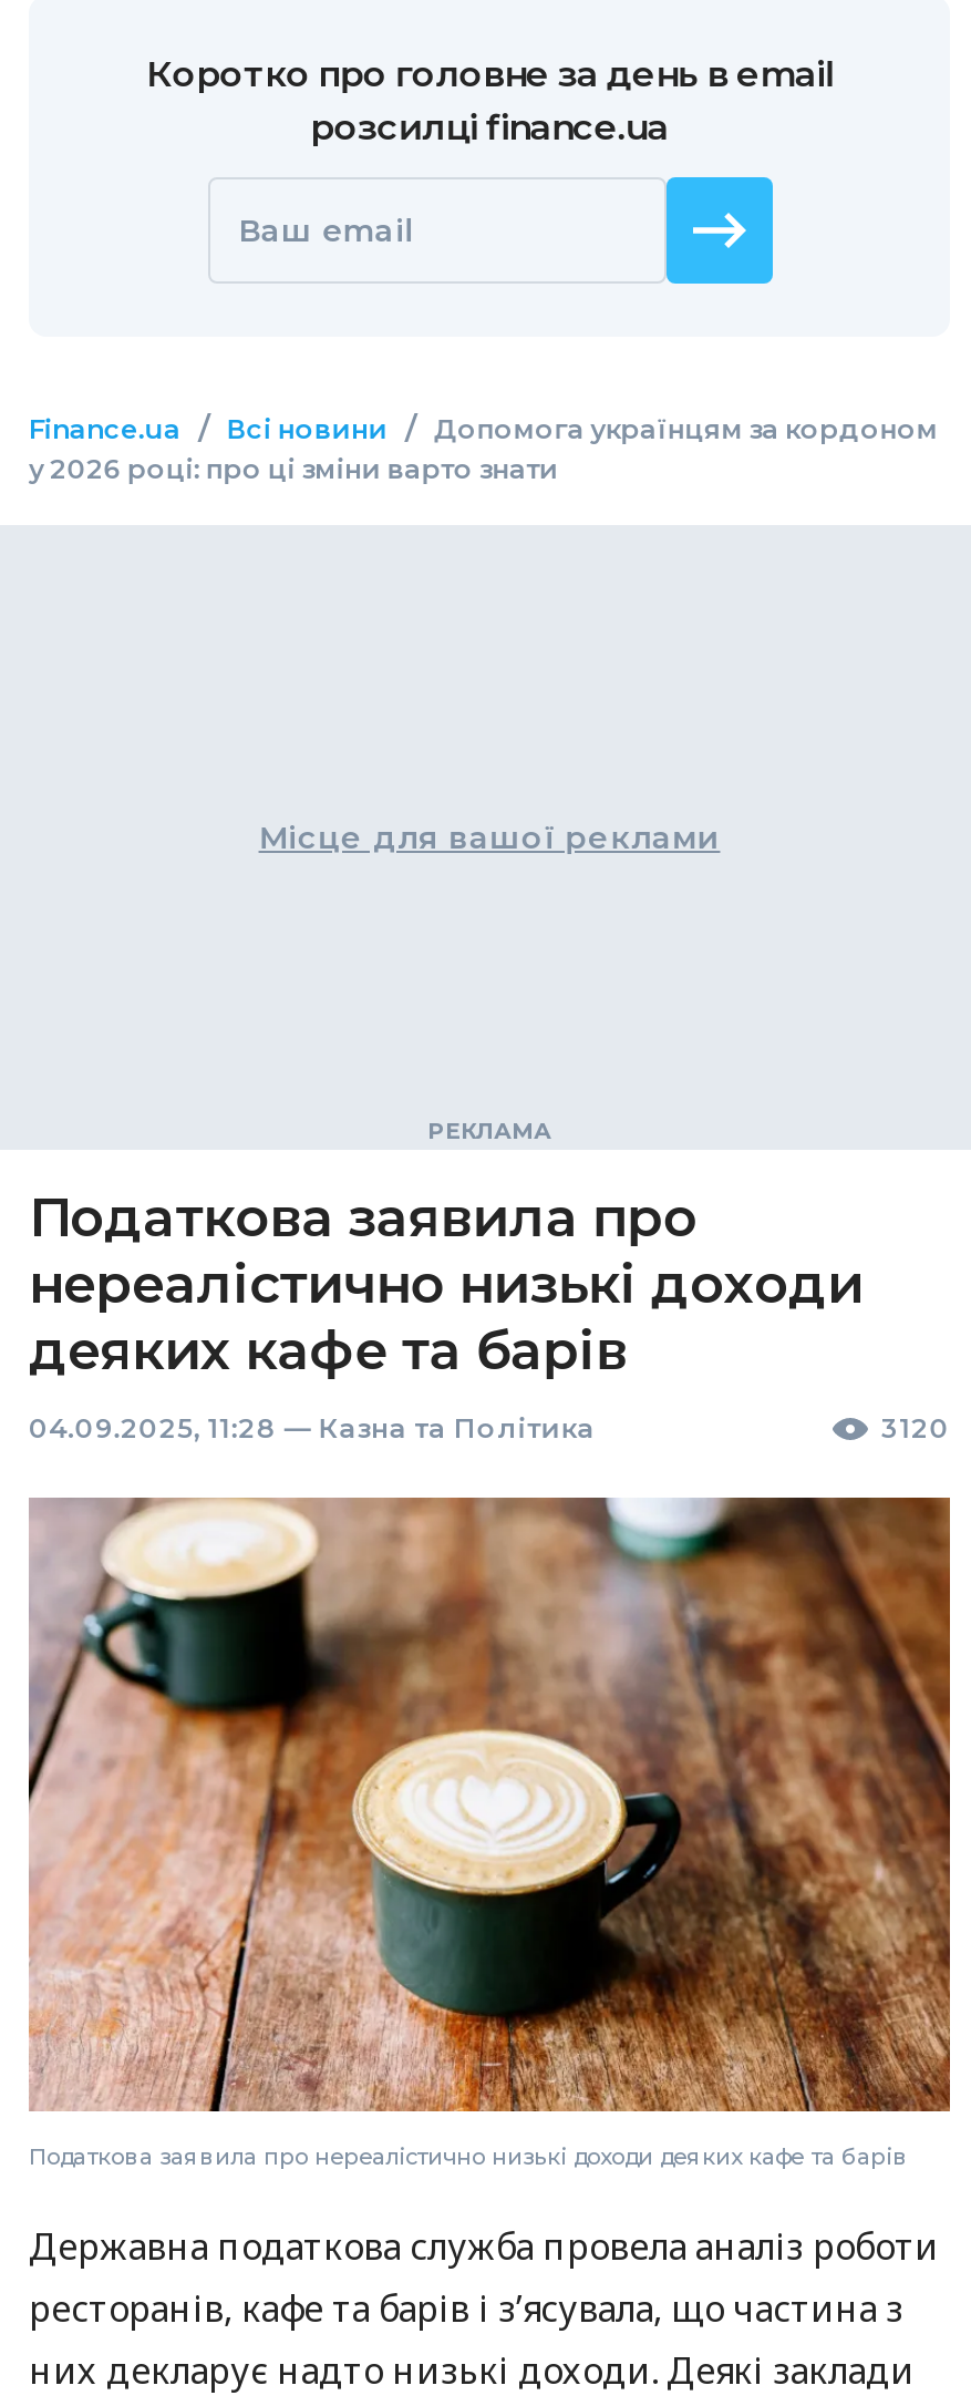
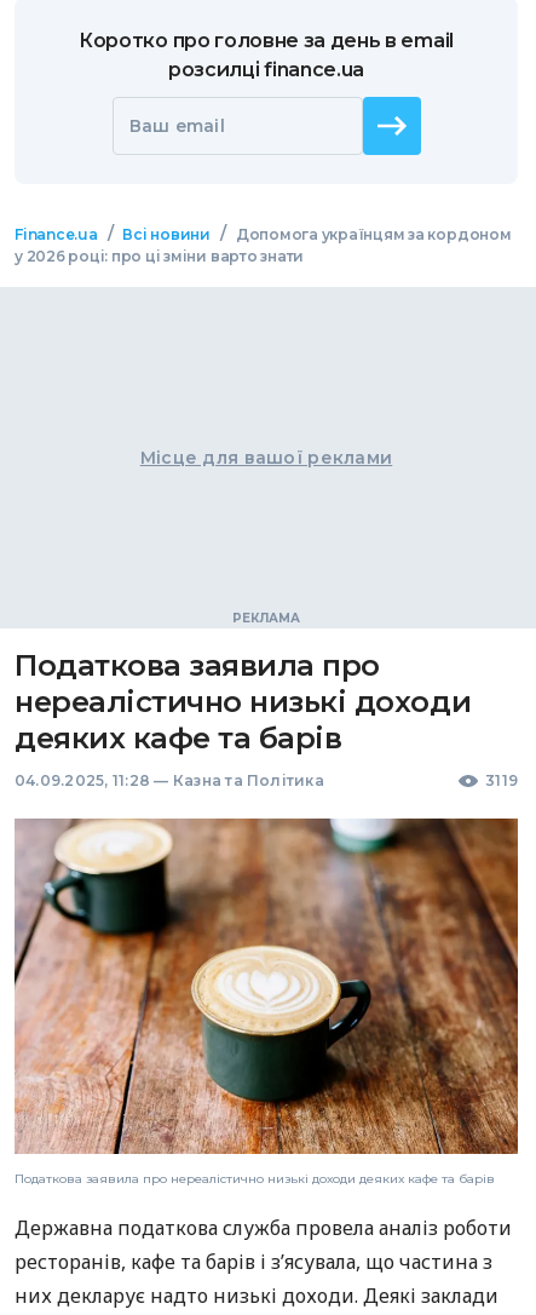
- 3120
+ 3119
